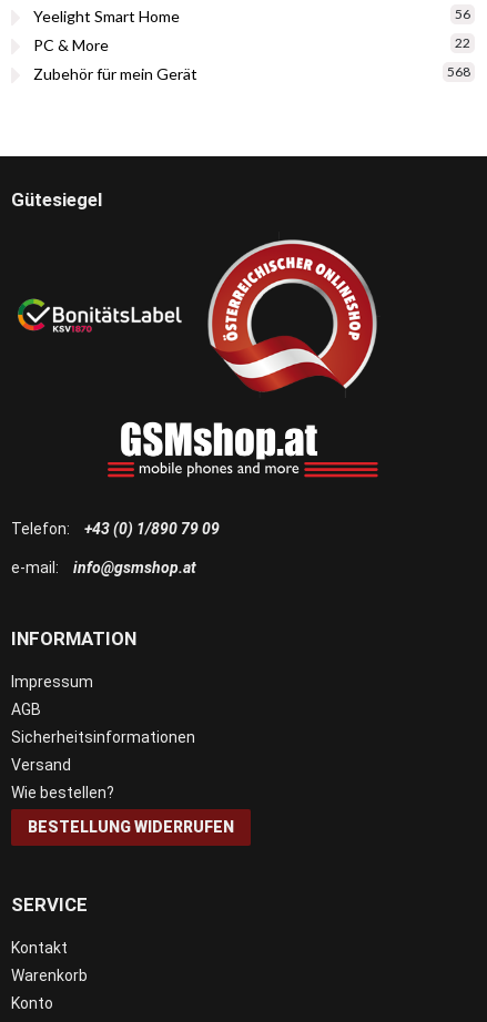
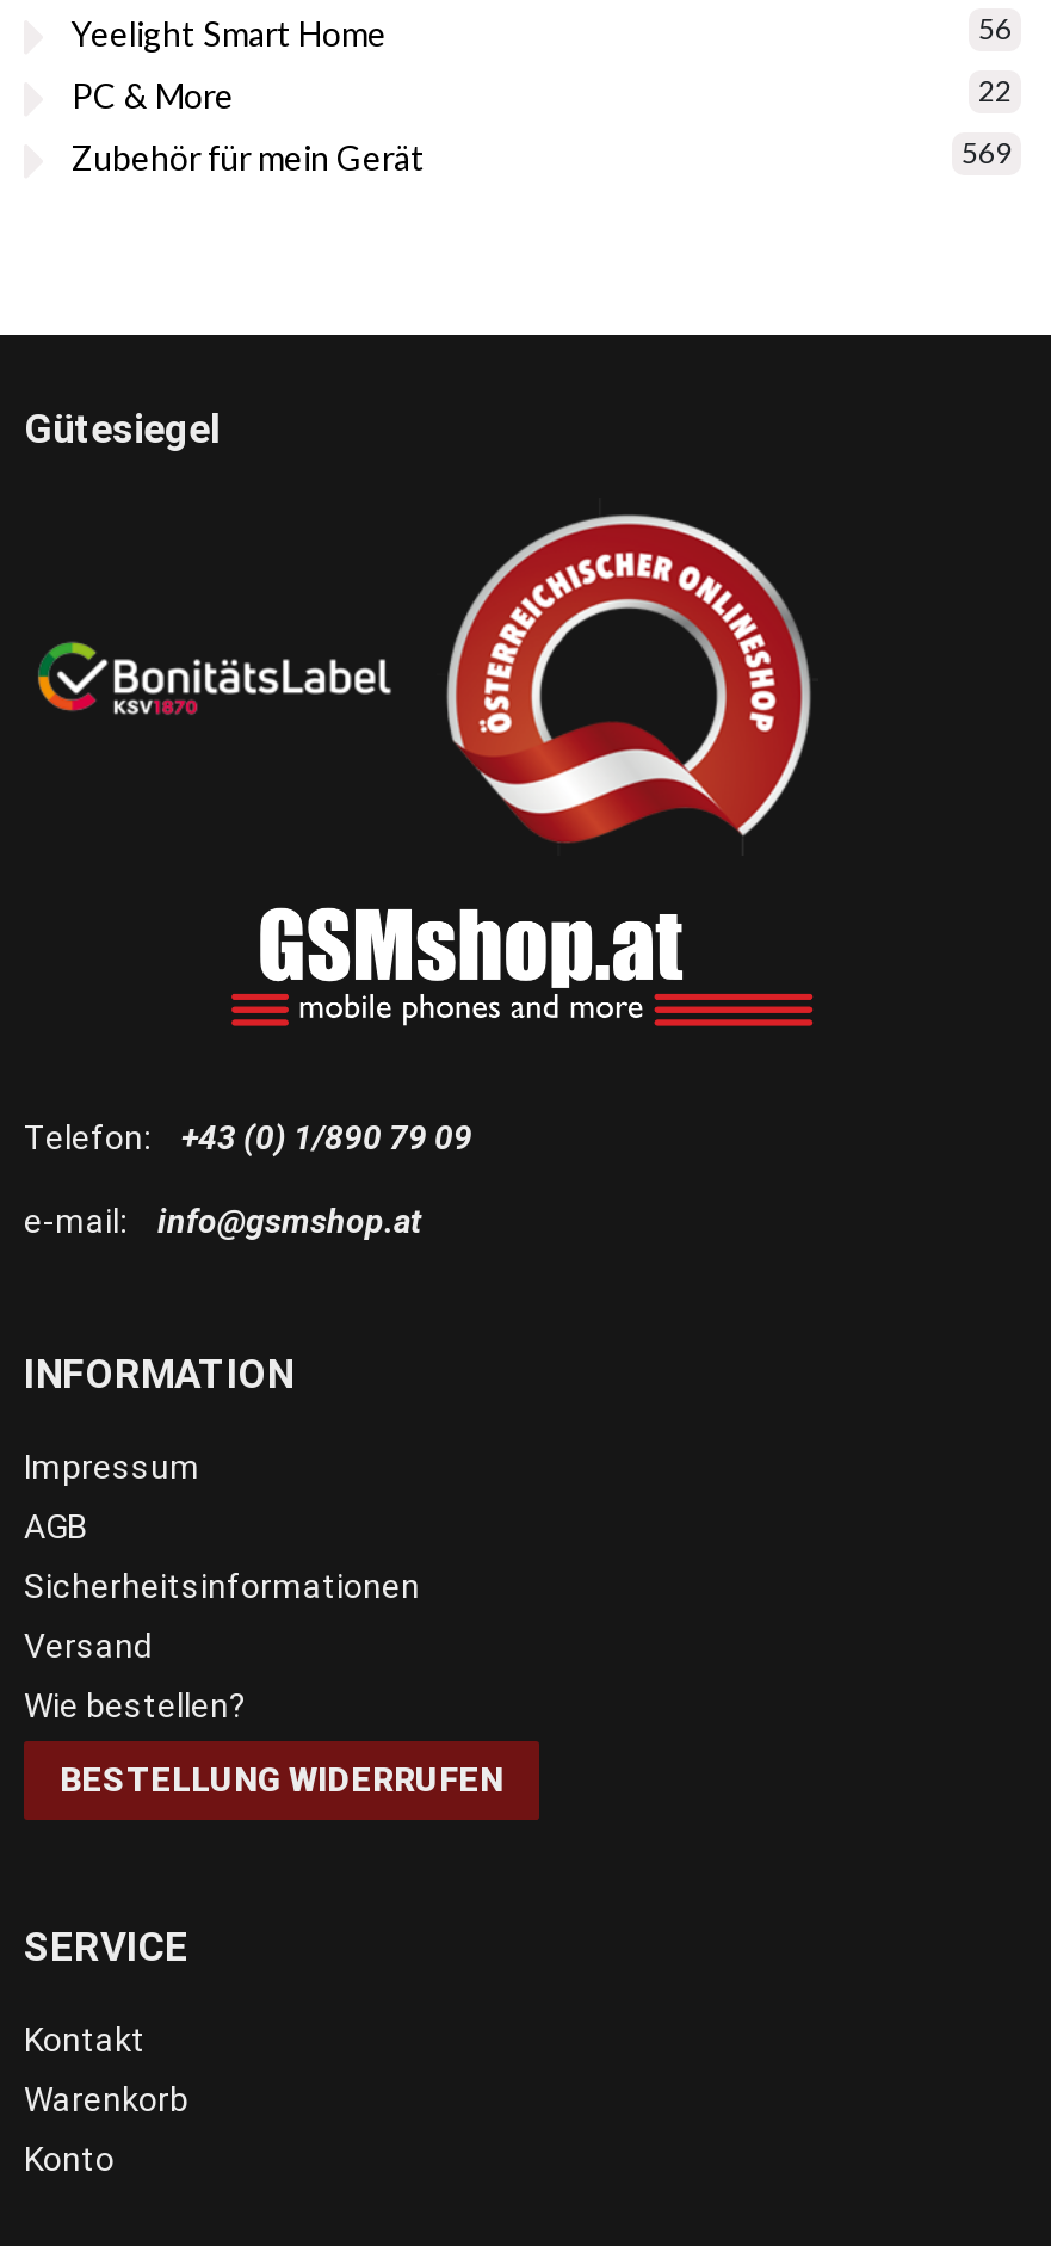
- 568
+ 569
